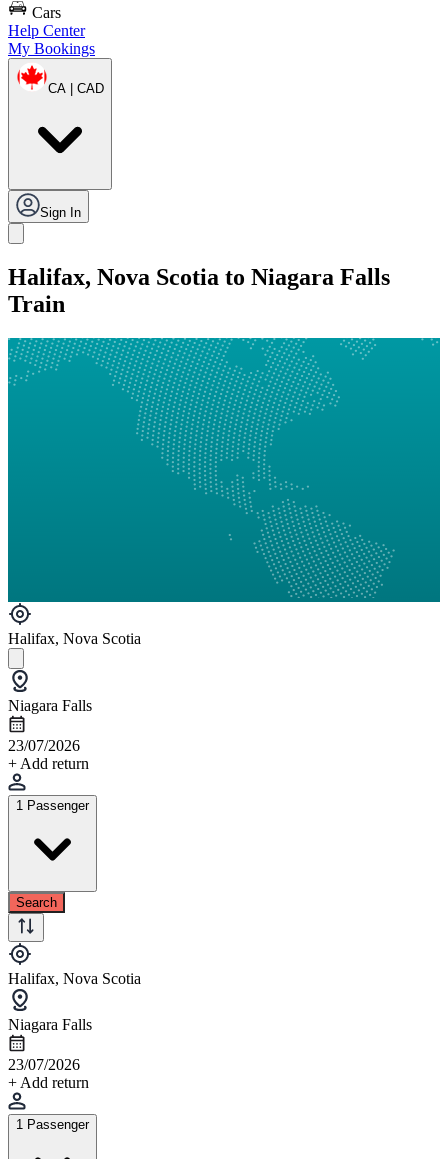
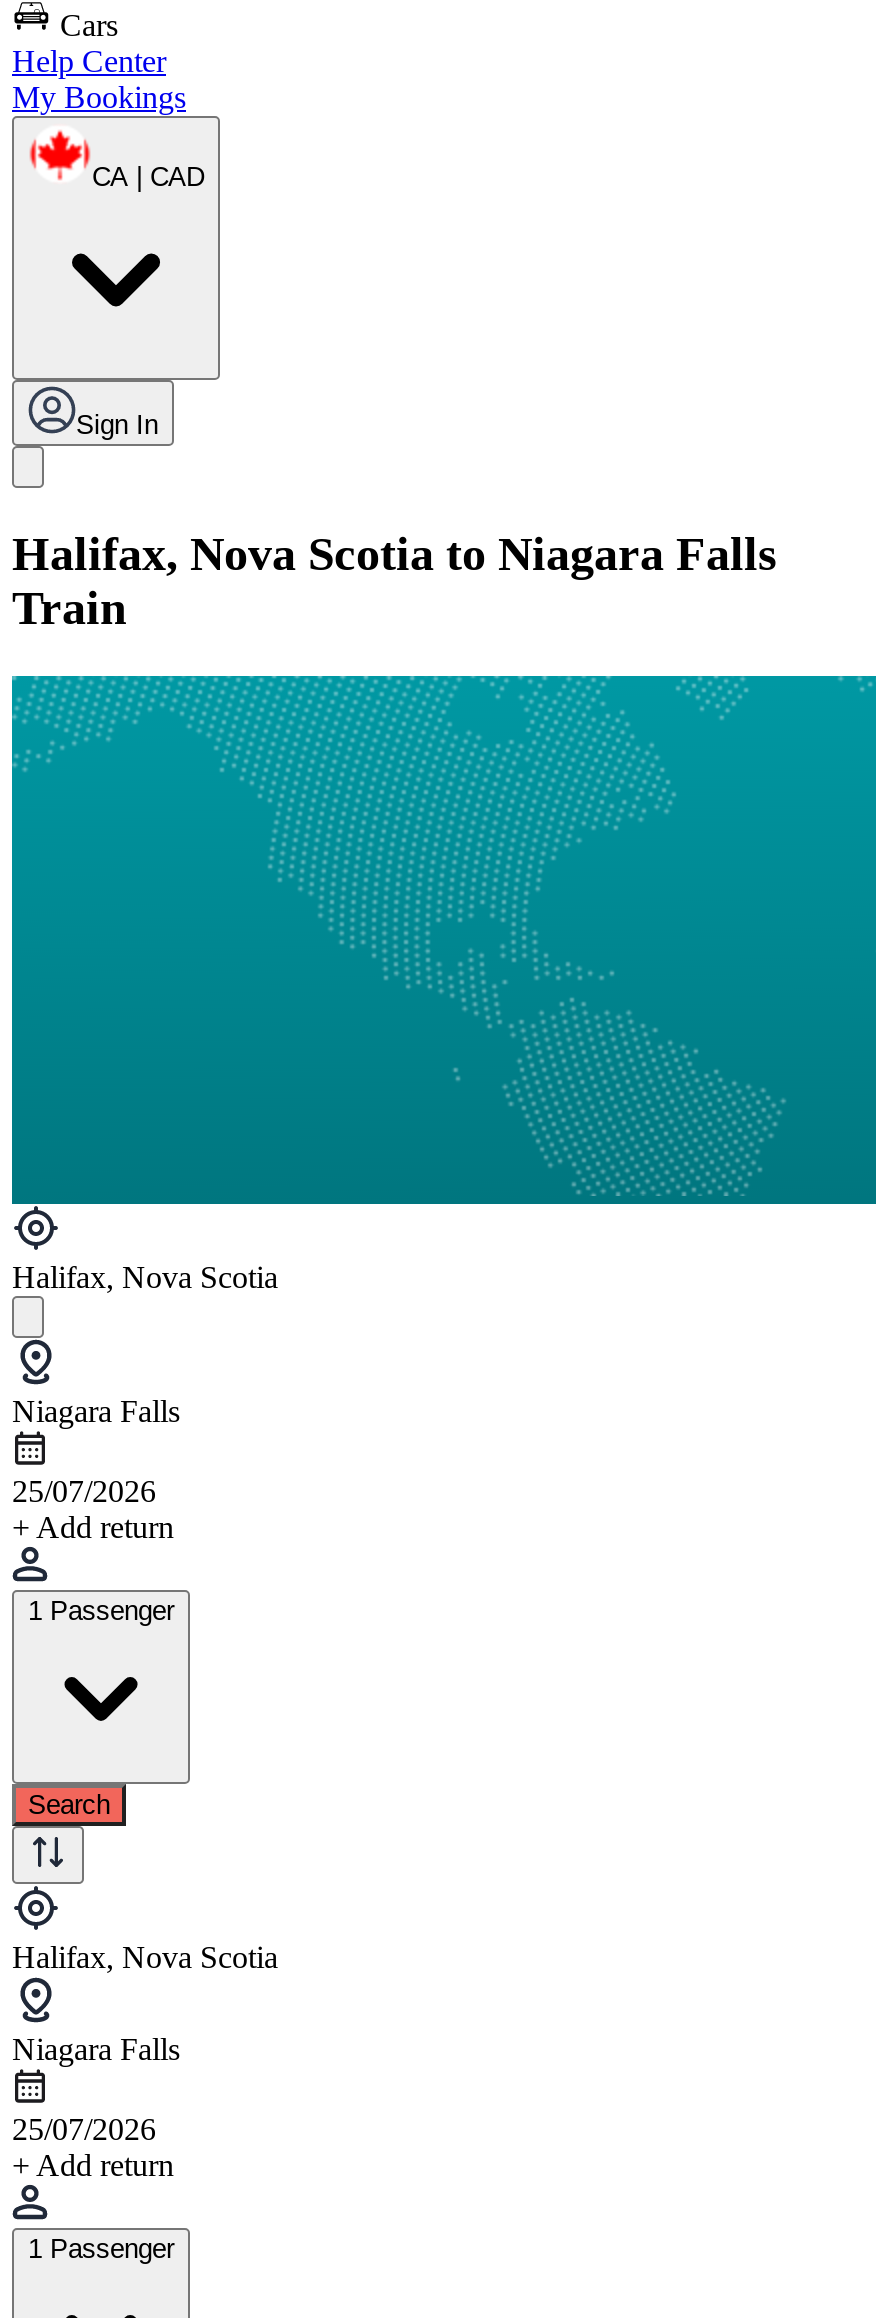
- 23/07/2026
+ 25/07/2026

- 23/07/2026
+ 25/07/2026
